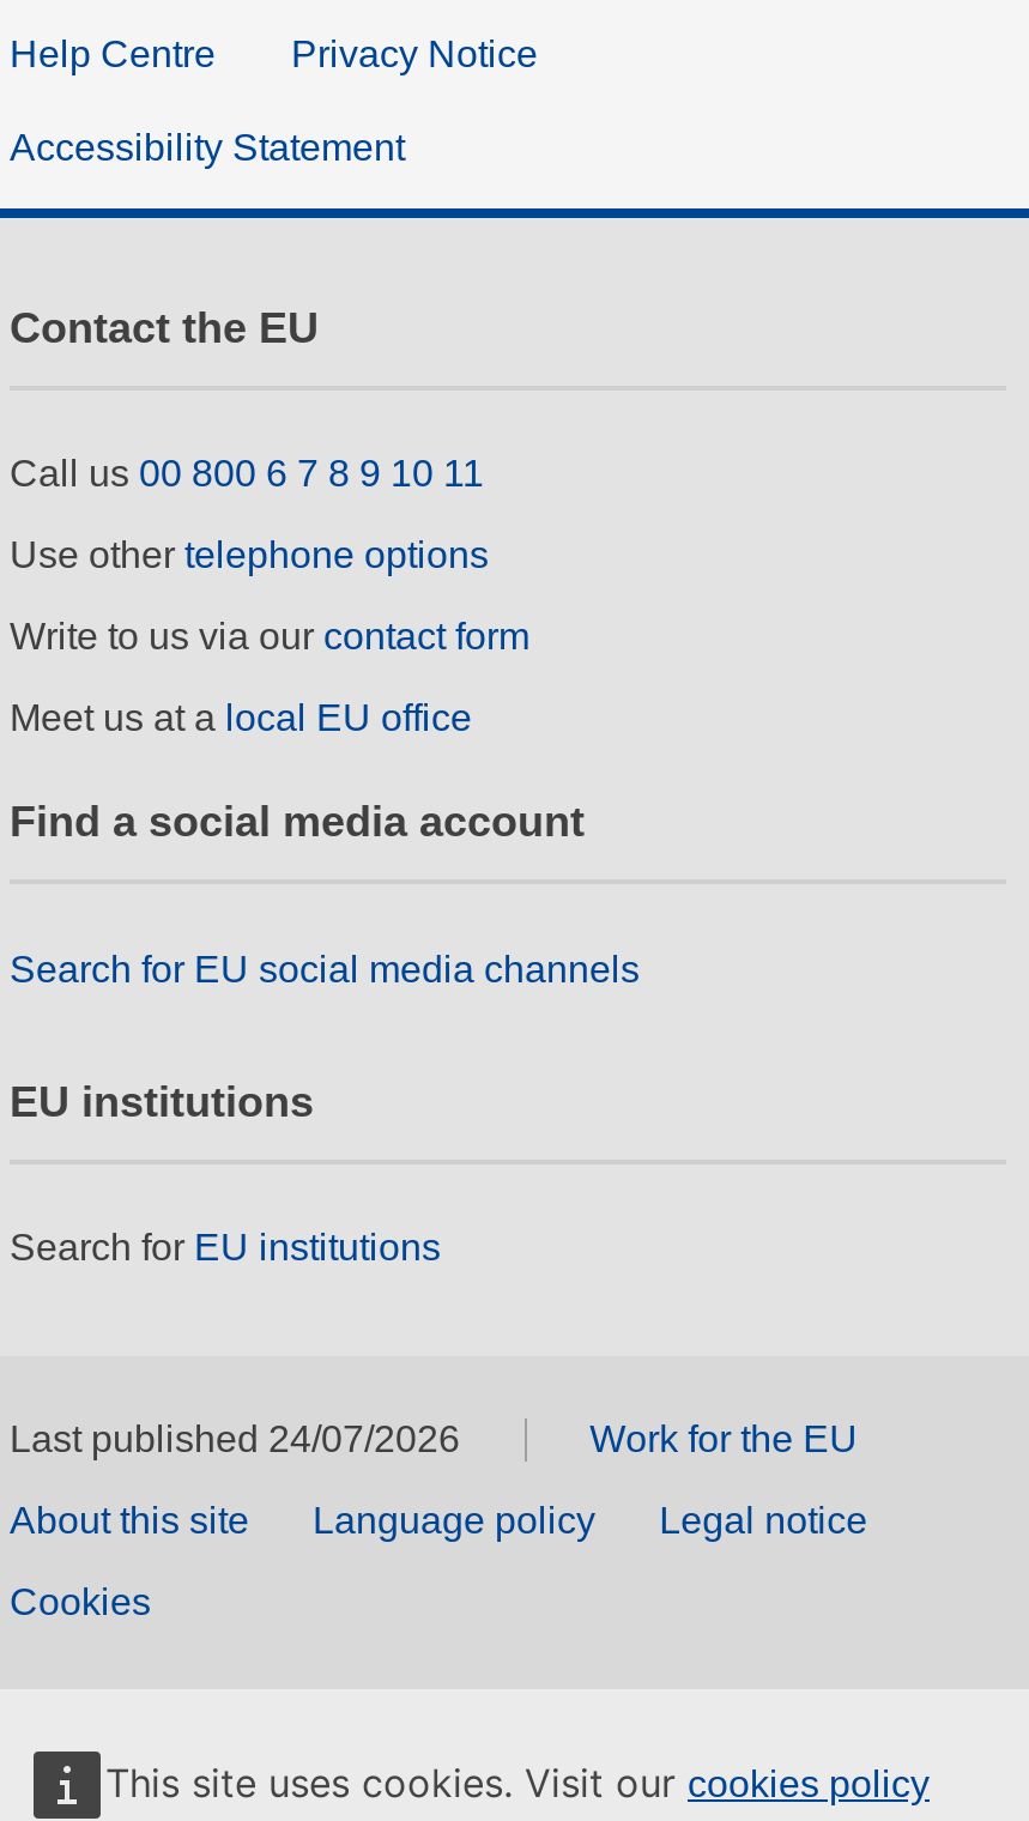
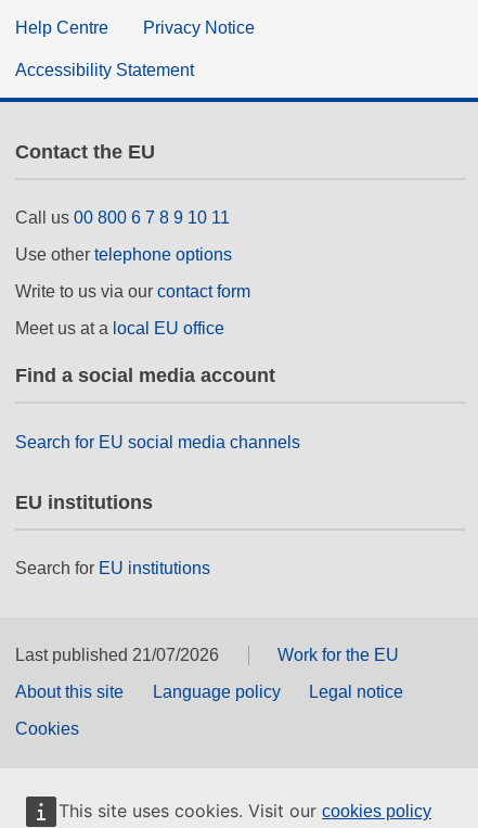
- Last published 24/07/2026
+ Last published 21/07/2026
